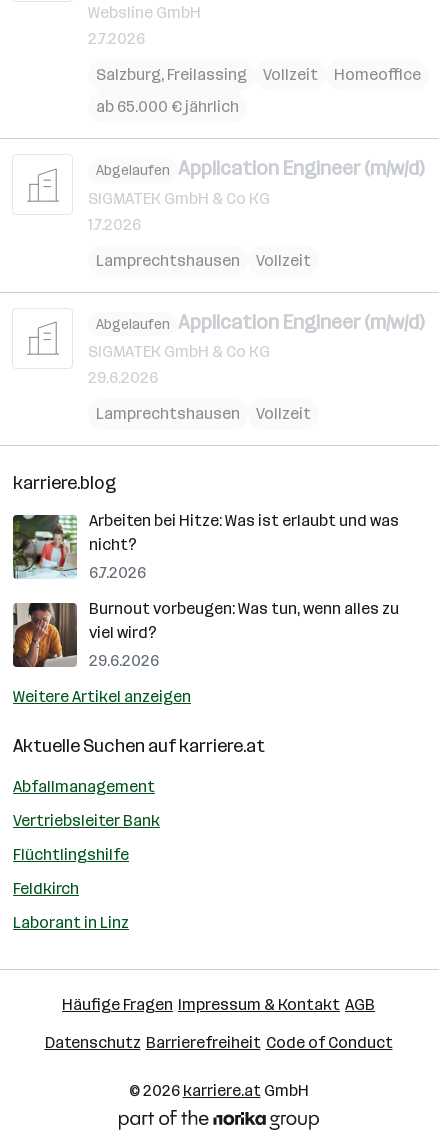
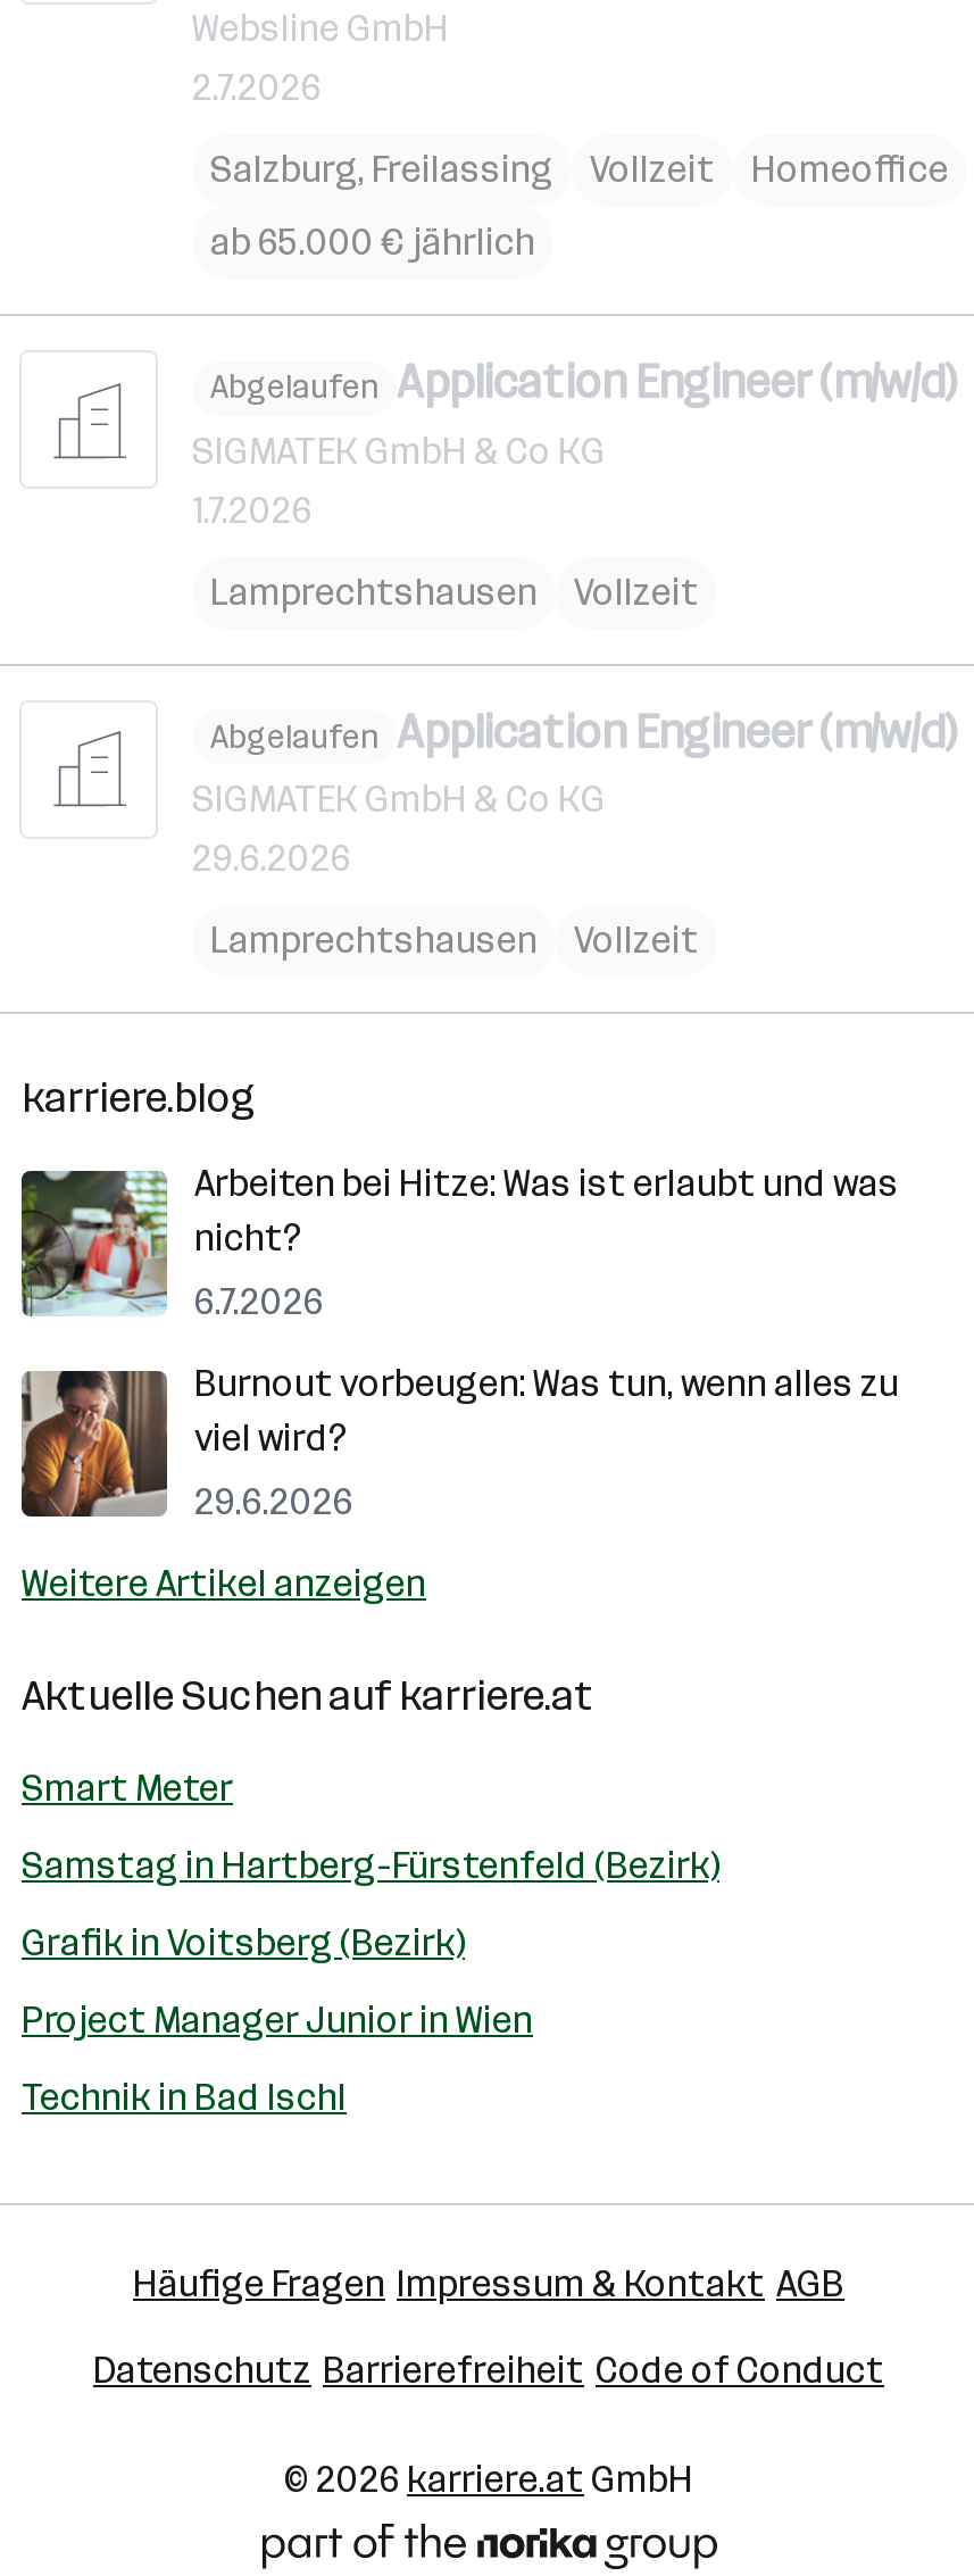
- Abfallmanagement
+ Smart Meter

- Vertriebsleiter Bank
+ Samstag in Hartberg-Fürstenfeld (Bezirk)

- Flüchtlingshilfe
+ Grafik in Voitsberg (Bezirk)

- Feldkirch
+ Project Manager Junior in Wien

- Laborant in Linz
+ Technik in Bad Ischl
